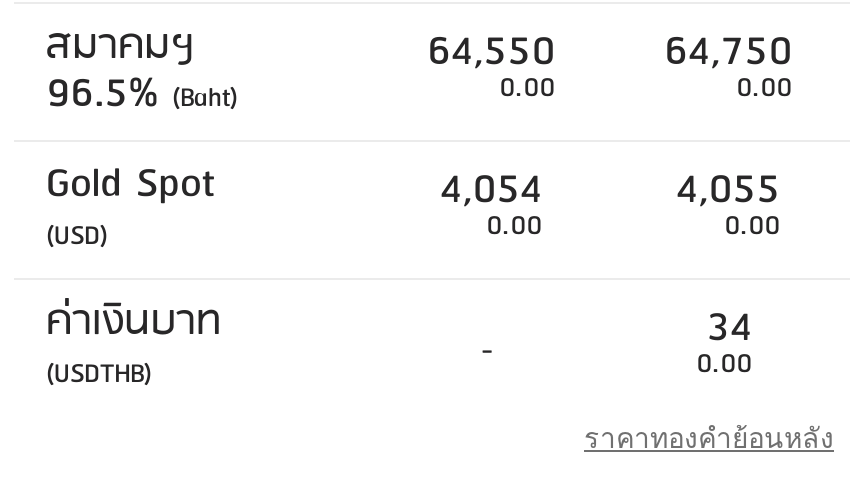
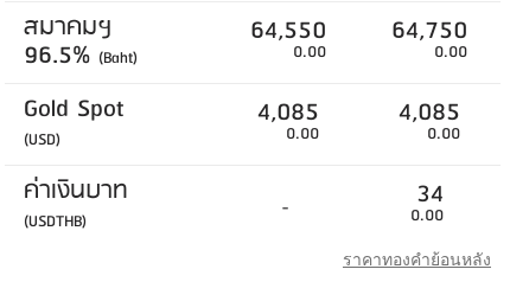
- 4,054
+ 4,085

- 4,055
+ 4,085
